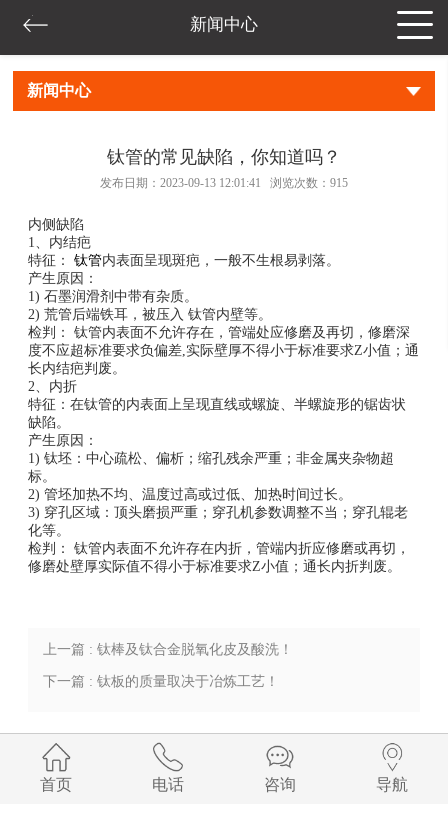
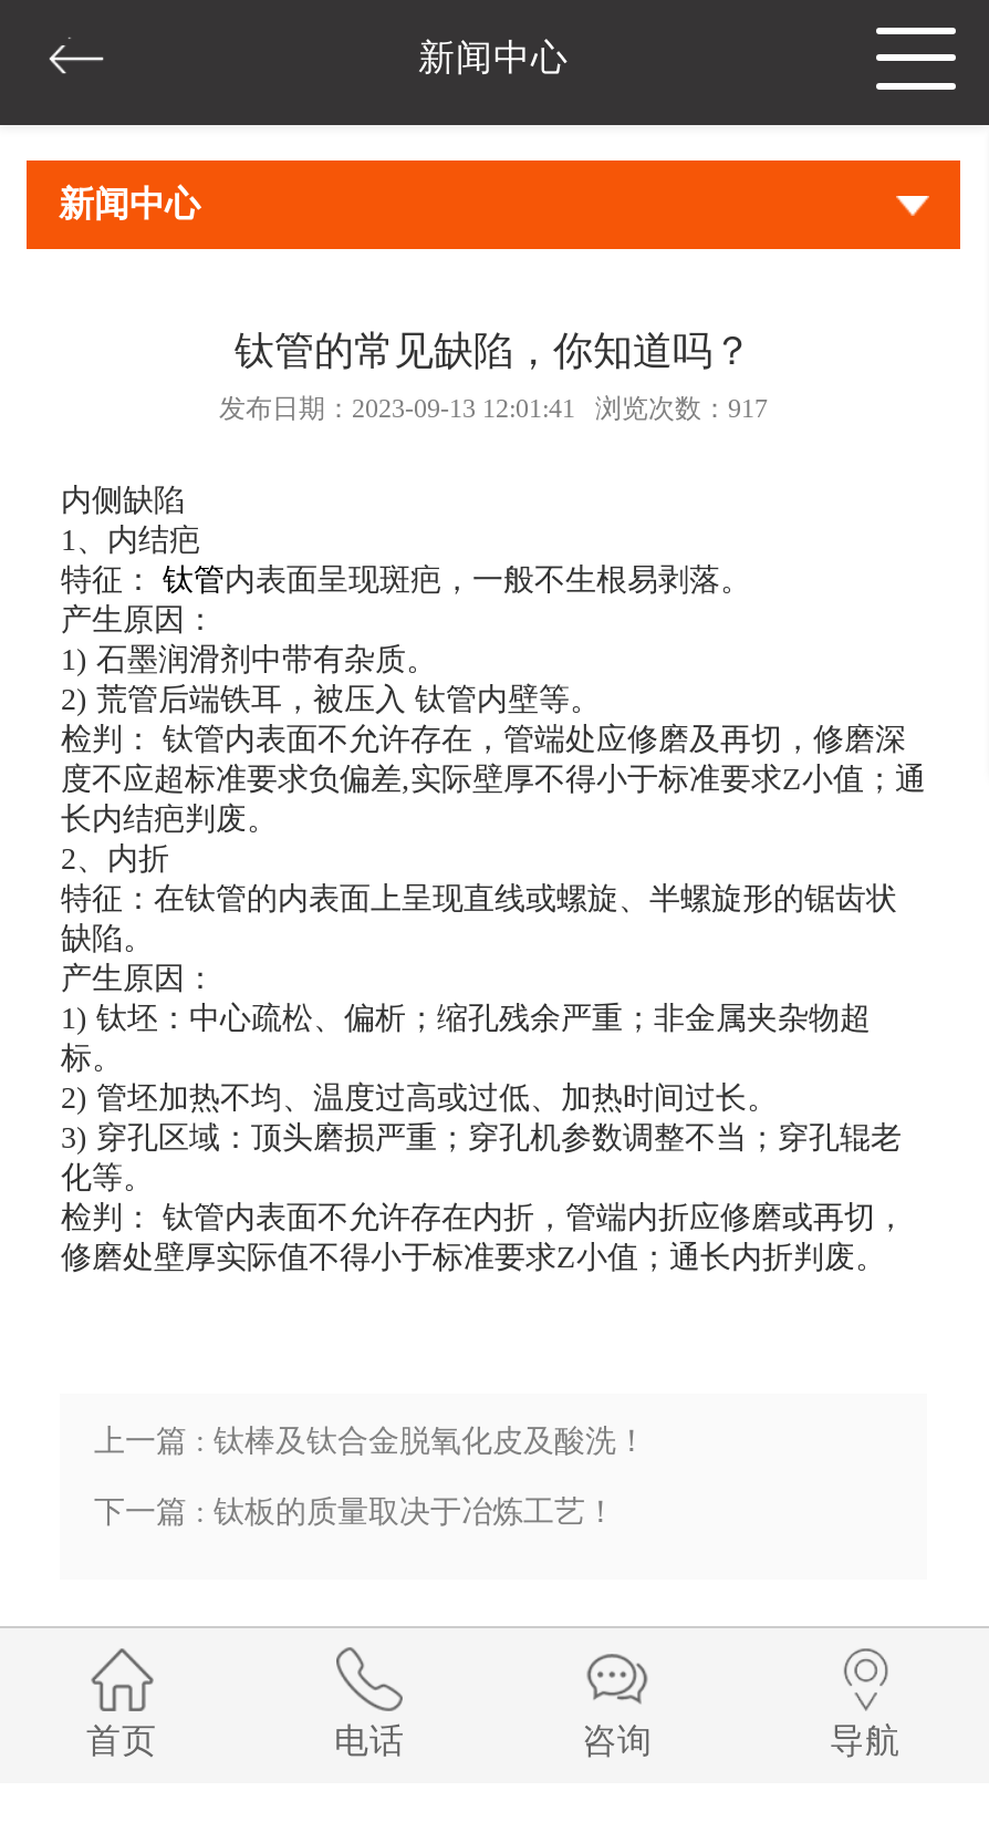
- 发布日期：2023-09-13 12:01:41 浏览次数：915
+ 发布日期：2023-09-13 12:01:41 浏览次数：917
